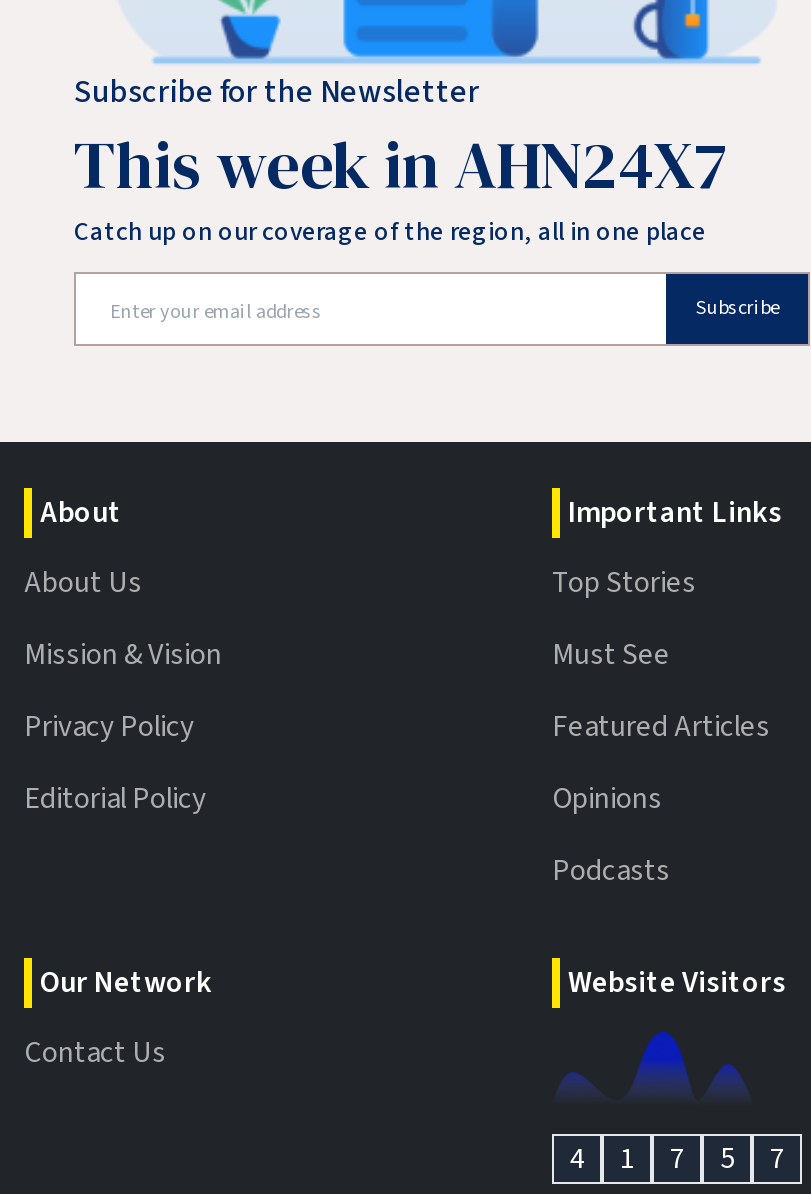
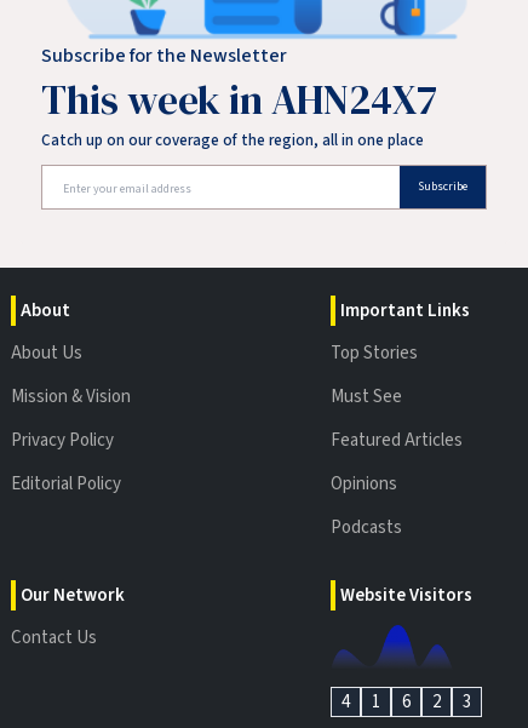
- 7
+ 6

- 5
+ 2

- 7
+ 3
